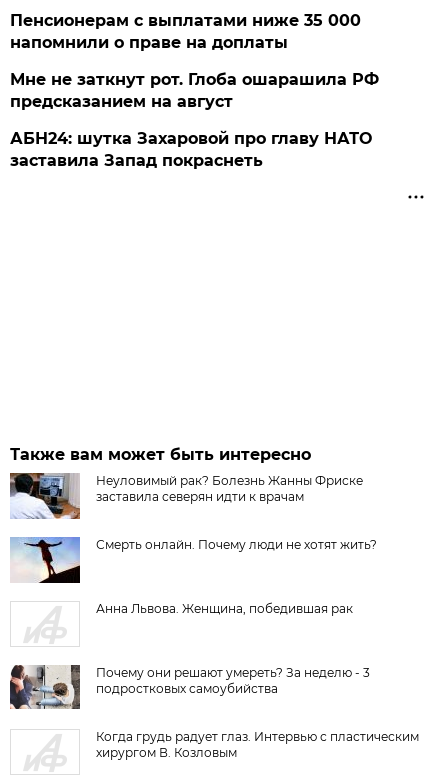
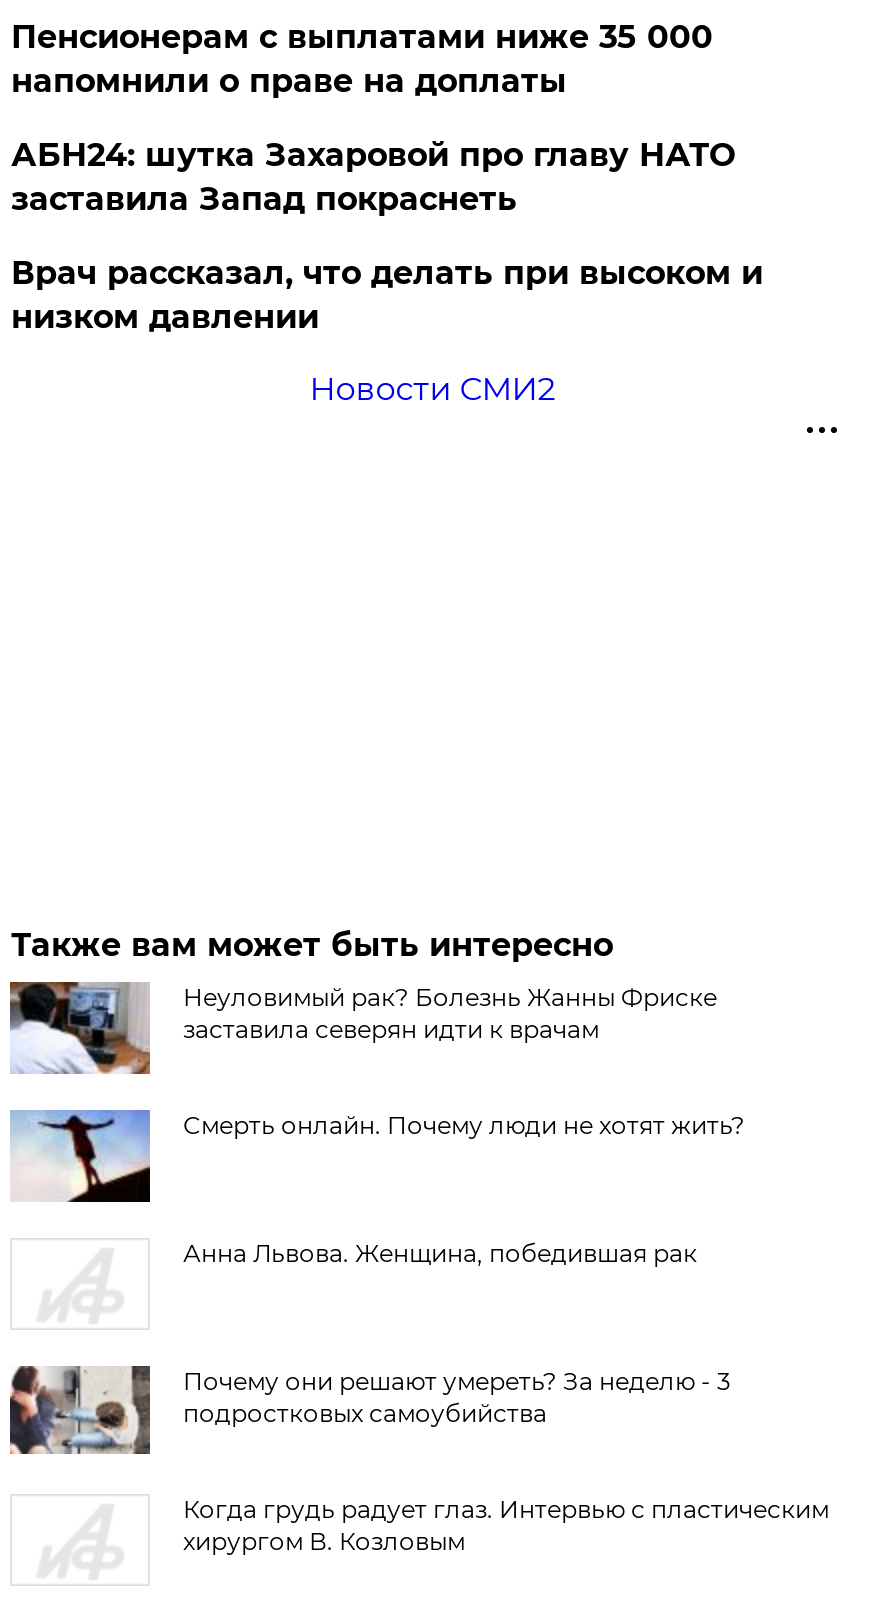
- Мне не заткнут рот. Глоба ошарашила РФ
- предсказанием на август

moved up: АБН24: шутка Захаровой про главу НАТО | заставила Запад покраснеть

+ Врач рассказал, что делать при высоком и
+ низком давлении
+ Новости СМИ2
